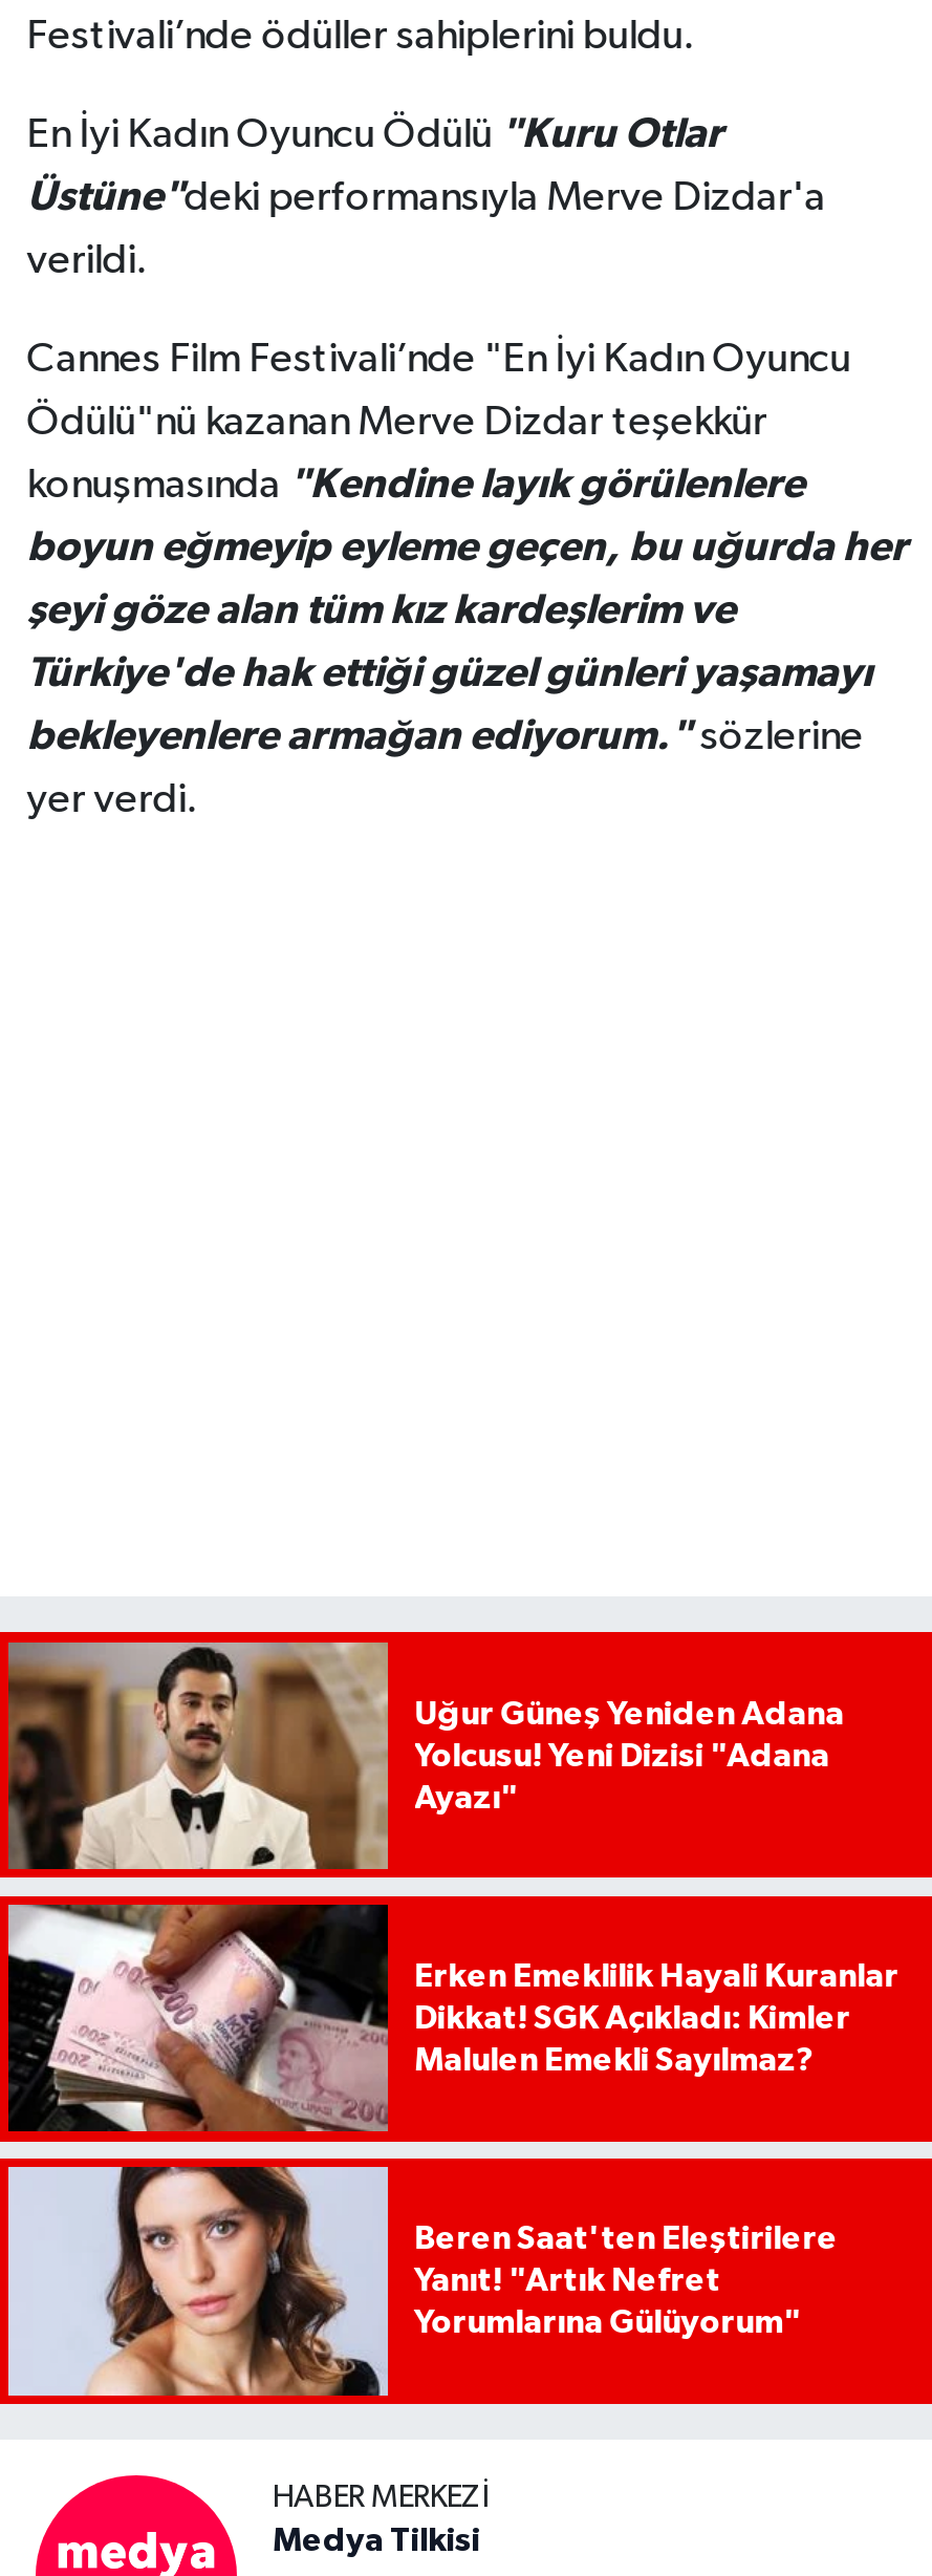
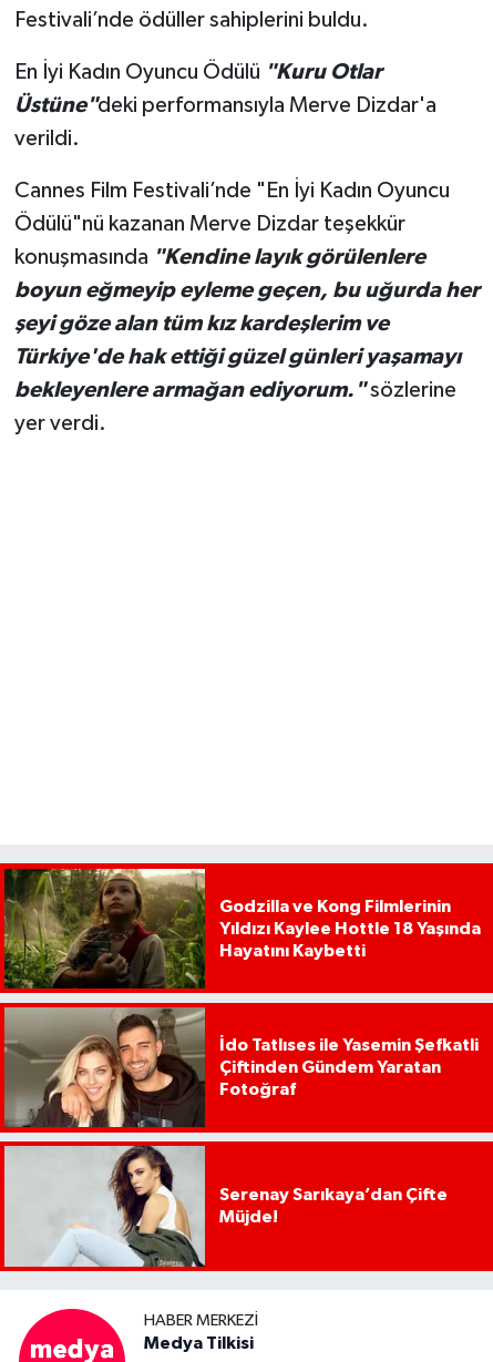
- [image]
- Uğur Güneş Yeniden Adana
- Yolcusu! Yeni Dizisi "Adana
- Ayazı"
+ [image]
+ Godzilla ve Kong Filmlerinin
+ Yıldızı Kaylee Hottle 18 Yaşında
+ Hayatını Kaybetti

- [image]
- Erken Emeklilik Hayali Kuranlar
- Dikkat! SGK Açıkladı: Kimler
- Malulen Emekli Sayılmaz?
+ [image]
+ İdo Tatlıses ile Yasemin Şefkatli
+ Çiftinden Gündem Yaratan
+ Fotoğraf

- [image]
- Beren Saat'ten Eleştirilere
- Yanıt! "Artık Nefret
- Yorumlarına Gülüyorum"
+ [image]
+ Serenay Sarıkaya’dan Çifte
+ Müjde!
